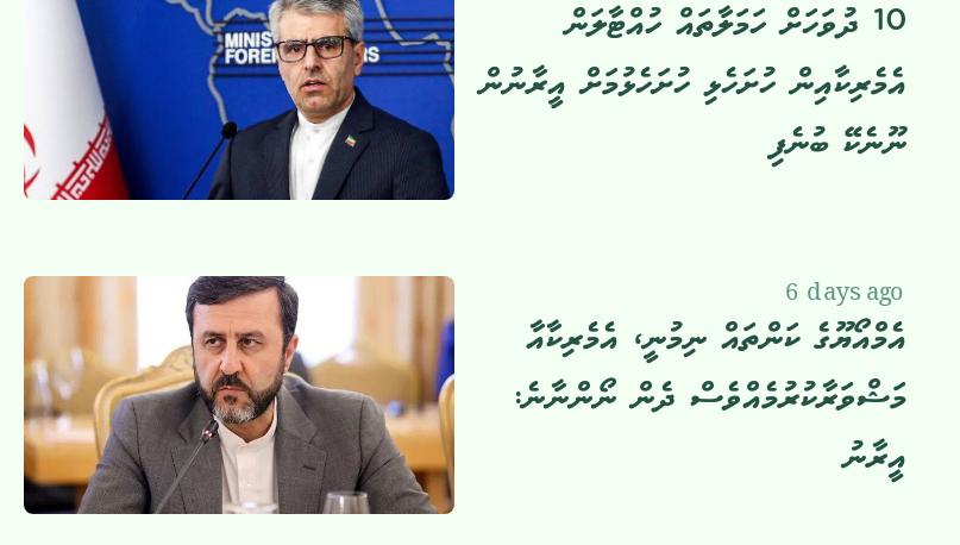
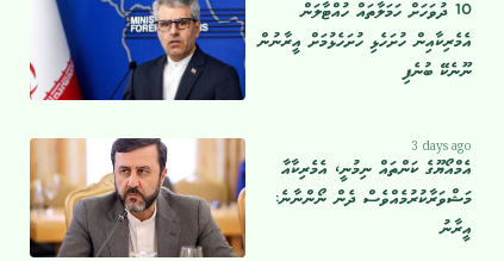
- 6 days ago
+ 3 days ago
